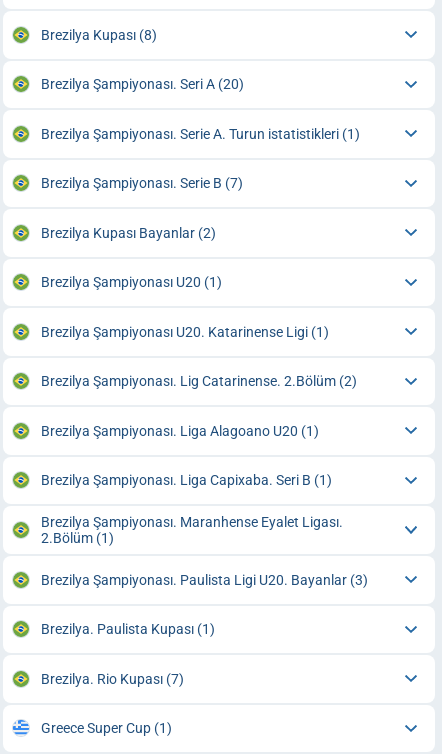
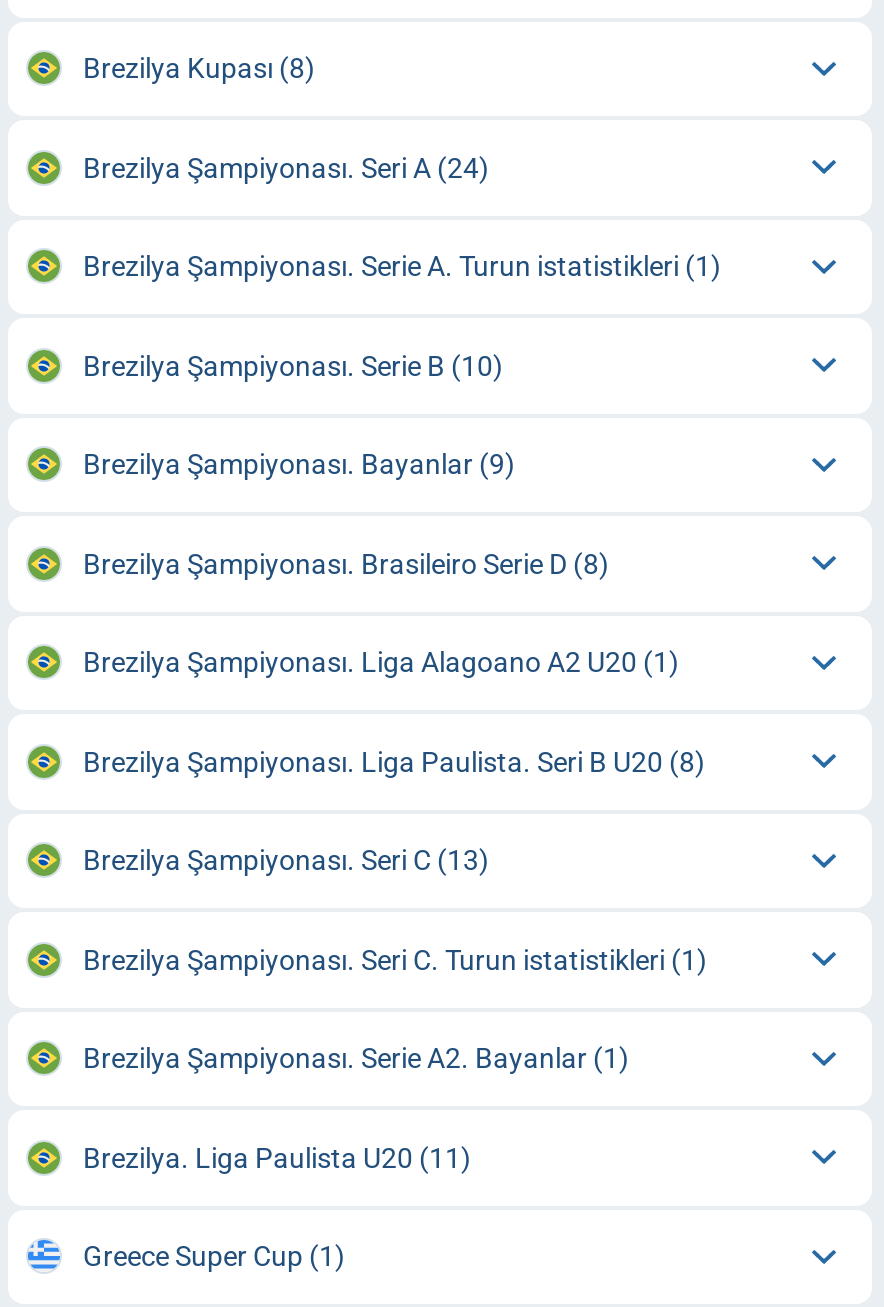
- Brezilya Şampiyonası. Seri A (20)
+ Brezilya Şampiyonası. Seri A (24)

- Brezilya Şampiyonası. Serie B (7)
- Brezilya Kupası Bayanlar (2)
- Brezilya Şampiyonası U20 (1)
- Brezilya Şampiyonası U20. Katarinense Ligi (1)
- Brezilya Şampiyonası. Lig Catarinense. 2.Bölüm (2)
- Brezilya Şampiyonası. Liga Alagoano U20 (1)
- Brezilya Şampiyonası. Liga Capixaba. Seri B (1)
- Brezilya Şampiyonası. Maranhense Eyalet Ligası.
- 2.Bölüm (1)
- Brezilya Şampiyonası. Paulista Ligi U20. Bayanlar (3)
- Brezilya. Paulista Kupası (1)
- Brezilya. Rio Kupası (7)
+ Brezilya Şampiyonası. Serie B (10)
+ Brezilya Şampiyonası. Bayanlar (9)
+ Brezilya Şampiyonası. Brasileiro Serie D (8)
+ Brezilya Şampiyonası. Liga Alagoano A2 U20 (1)
+ Brezilya Şampiyonası. Liga Paulista. Seri B U20 (8)
+ Brezilya Şampiyonası. Seri C (13)
+ Brezilya Şampiyonası. Seri C. Turun istatistikleri (1)
+ Brezilya Şampiyonası. Serie A2. Bayanlar (1)
+ Brezilya. Liga Paulista U20 (11)
